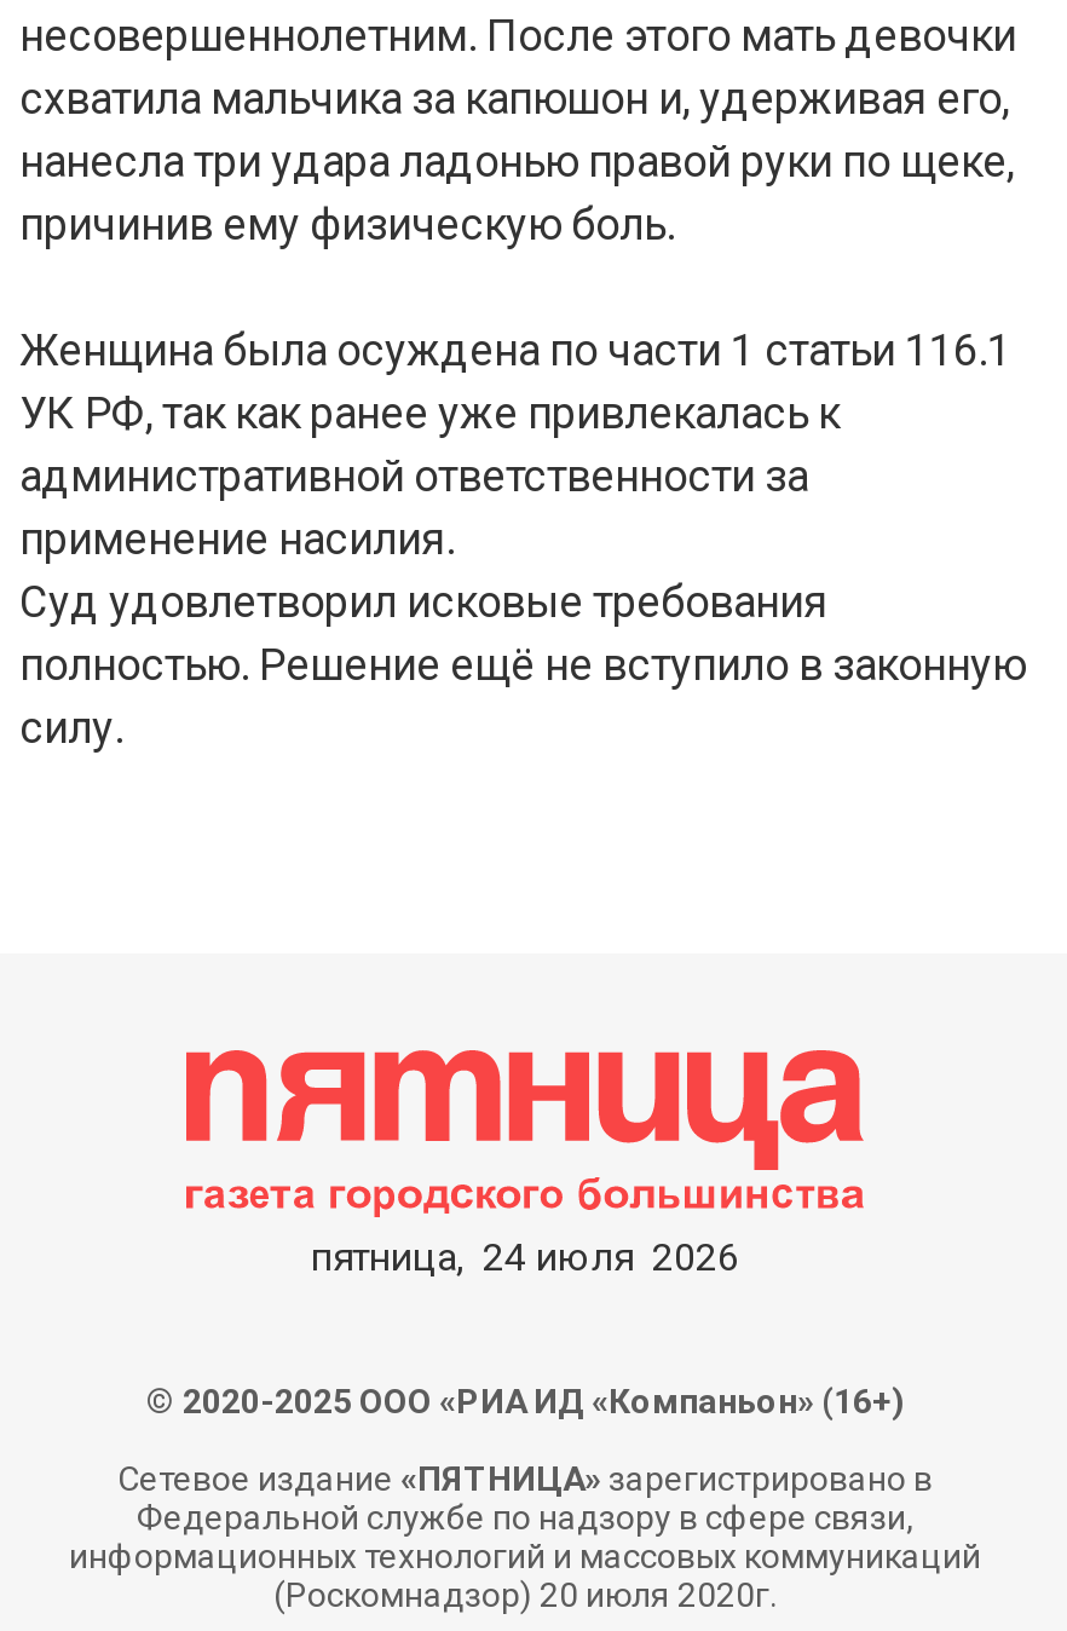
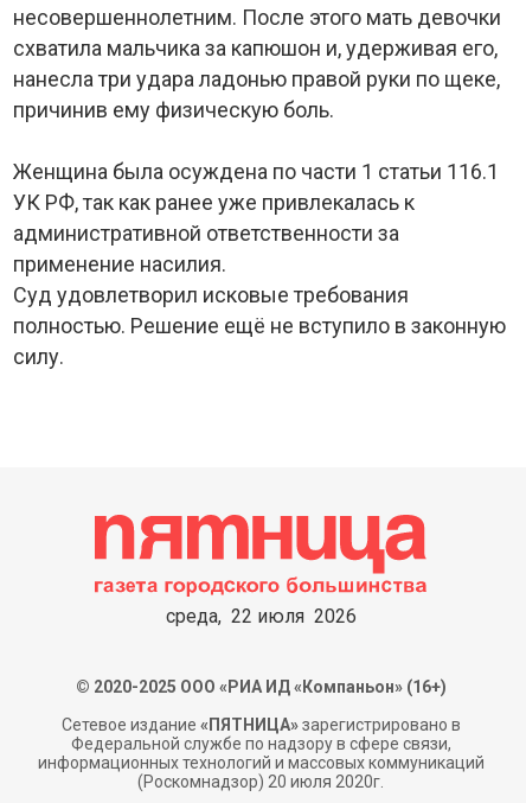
- пятница, 24 июля 2026
+ среда, 22 июля 2026
